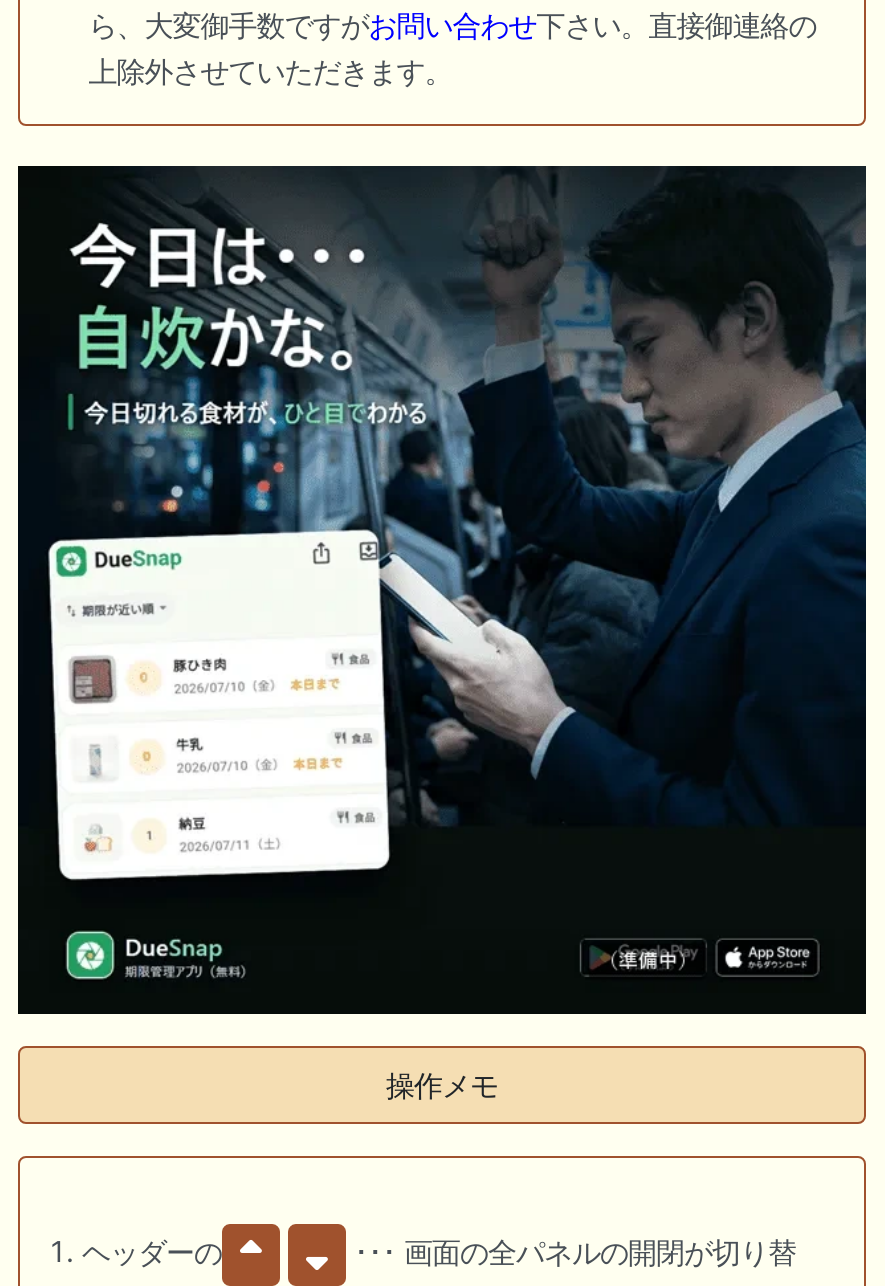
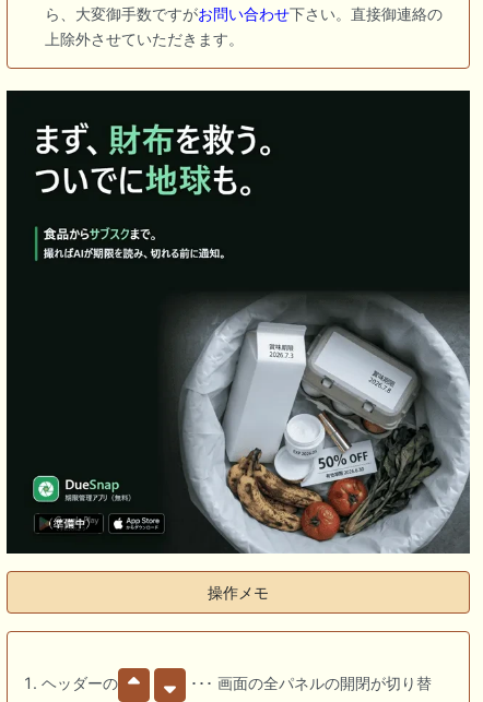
- [image]
+ [image]
